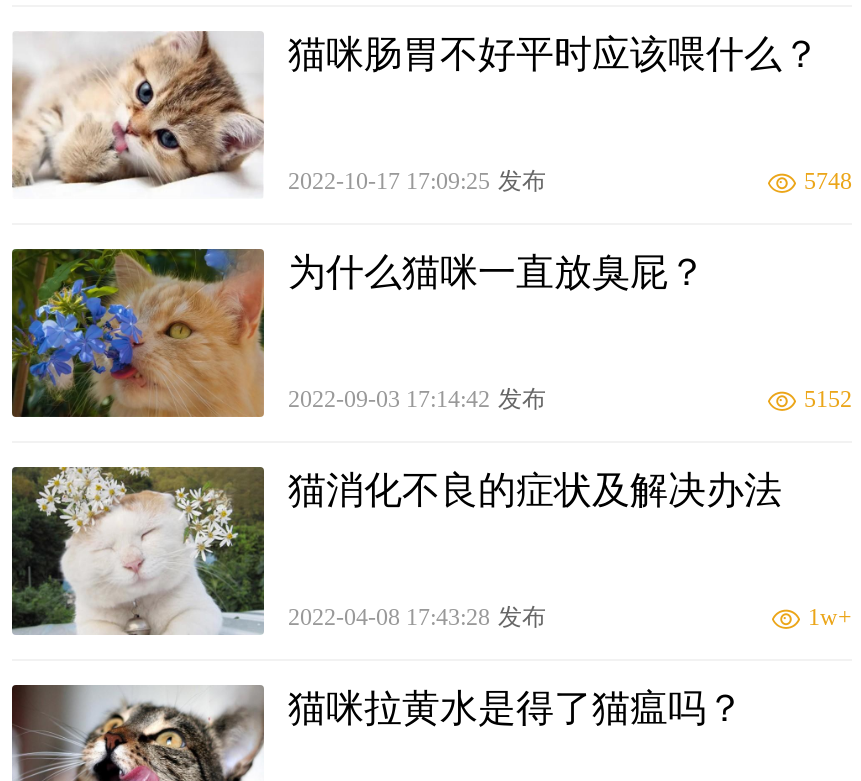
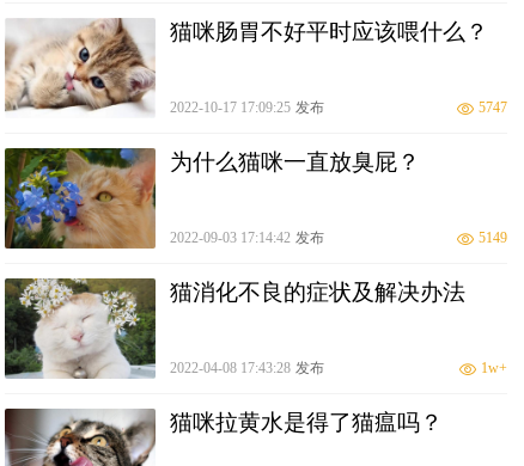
- 5748
+ 5747

- 5152
+ 5149
